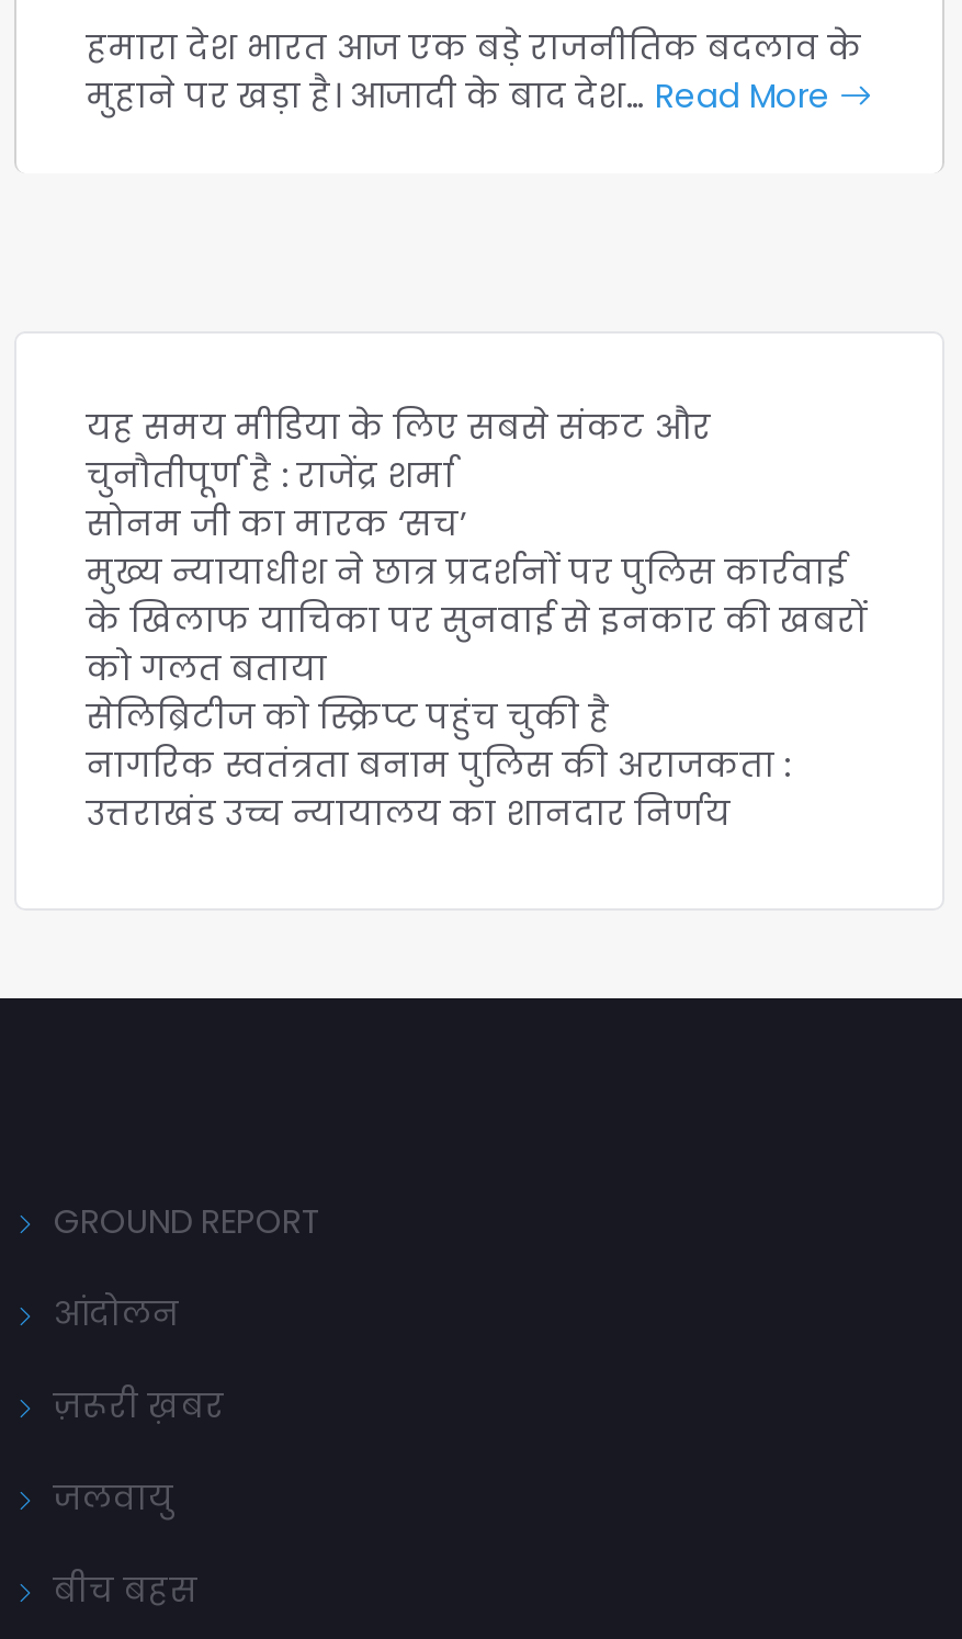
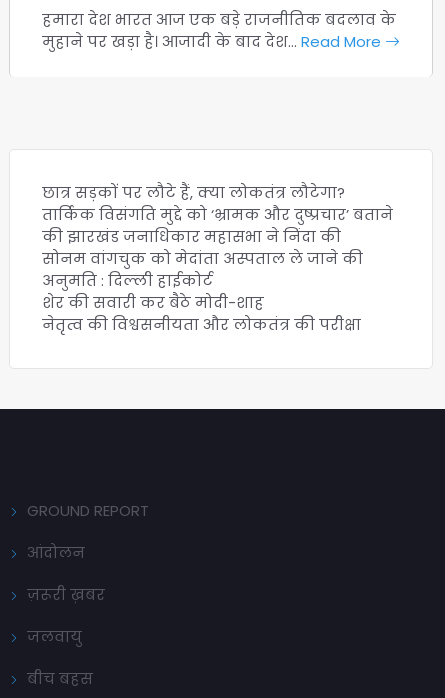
- यह समय मीडिया के लिए सबसे संकट और
- चुनौतीपूर्ण है : राजेंद्र शर्मा
- सोनम जी का मारक ‘सच’
- मुख्य न्यायाधीश ने छात्र प्रदर्शनों पर पुलिस कार्रवाई
- के खिलाफ याचिका पर सुनवाई से इनकार की खबरों
- को गलत बताया
- सेलिब्रिटीज को स्क्रिप्ट पहुंच चुकी है
- नागरिक स्वतंत्रता बनाम पुलिस की अराजकता :
- उत्तराखंड उच्च न्यायालय का शानदार निर्णय
+ छात्र सड़कों पर लौटे हैं, क्या लोकतंत्र लौटेगा?
+ तार्किक विसंगति मुद्दे को ‘भ्रामक और दुष्प्रचार’ बताने
+ की झारखंड जनाधिकार महासभा ने निंदा की
+ सोनम वांगचुक को मेदांता अस्पताल ले जाने की
+ अनुमति : दिल्ली हाईकोर्ट
+ शेर की सवारी कर बैठे मोदी-शाह
+ नेतृत्व की विश्वसनीयता और लोकतंत्र की परीक्षा
